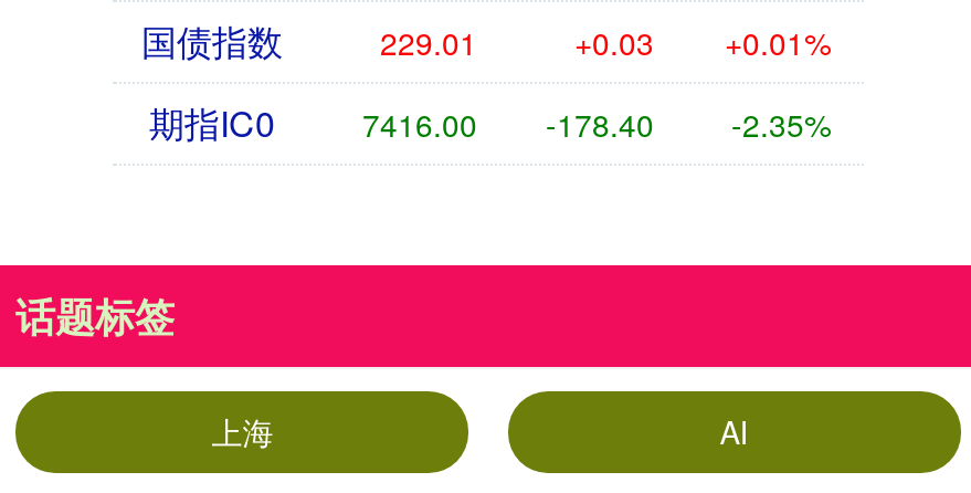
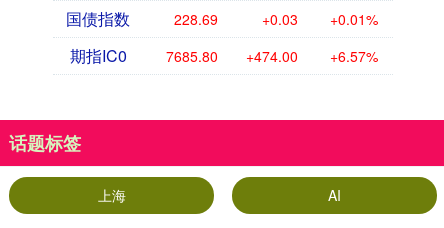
- 229.01
+ 228.69

- 7416.00
+ 7685.80

- -178.40
+ +474.00

- -2.35%
+ +6.57%
